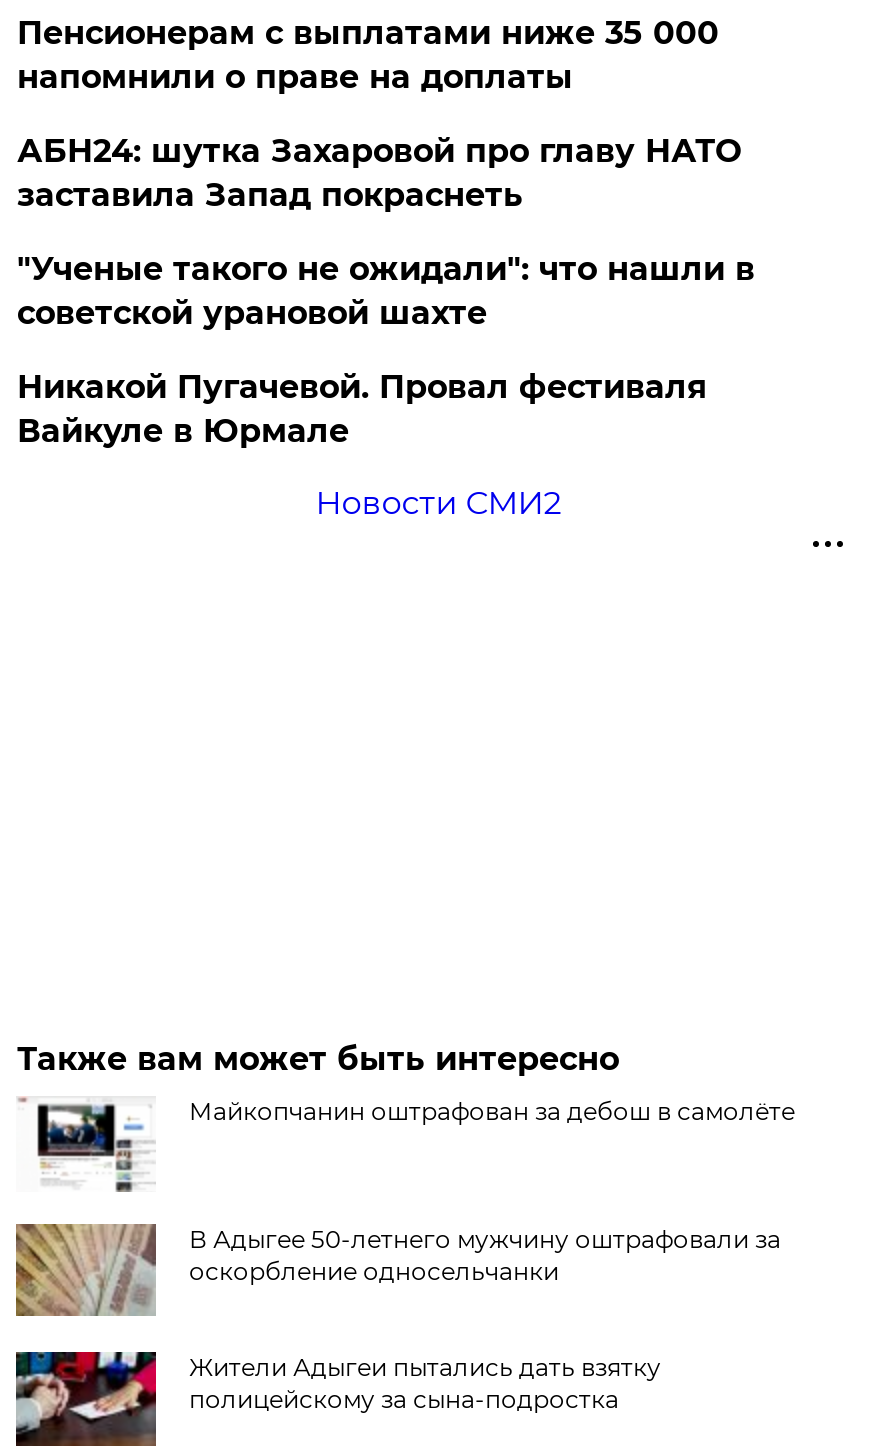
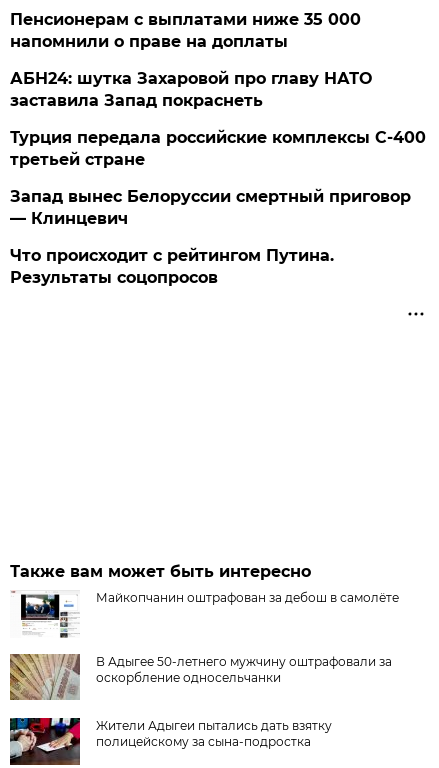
- "Ученые такого не ожидали": что нашли в
- советской урановой шахте
+ Турция передала российские комплексы С-400
+ третьей стране

- Никакой Пугачевой. Провал фестиваля
- Вайкуле в Юрмале
+ Запад вынес Белоруссии смертный приговор
+ — Клинцевич

- Новости СМИ2
+ Что происходит с рейтингом Путина.
+ Результаты соцопросов
